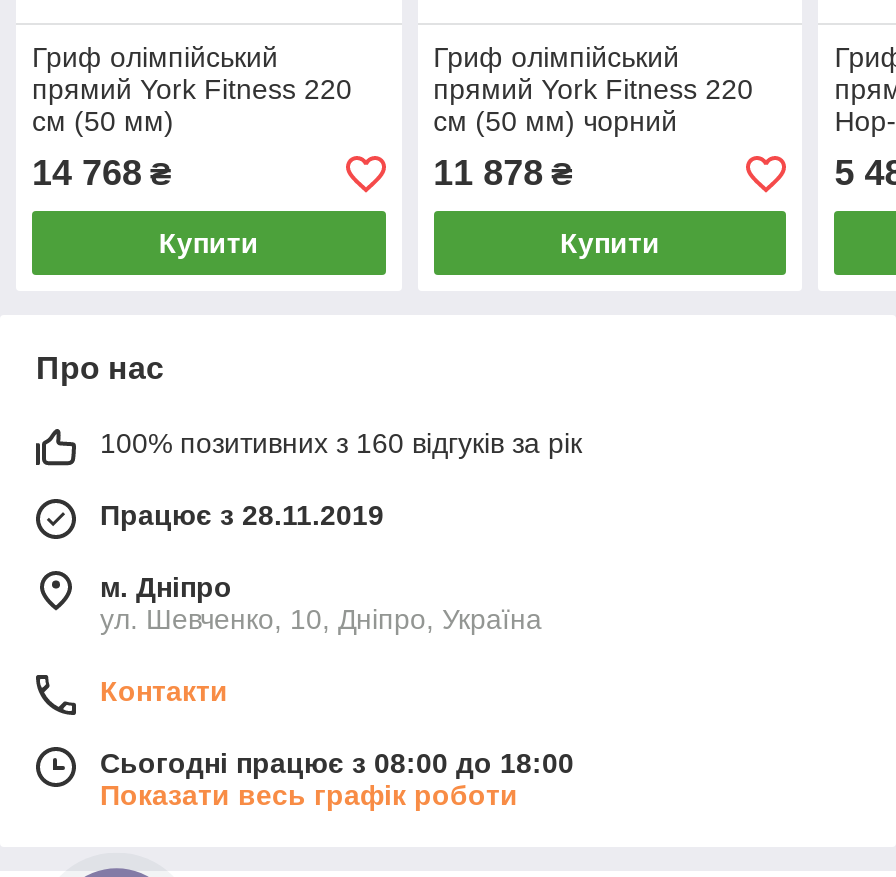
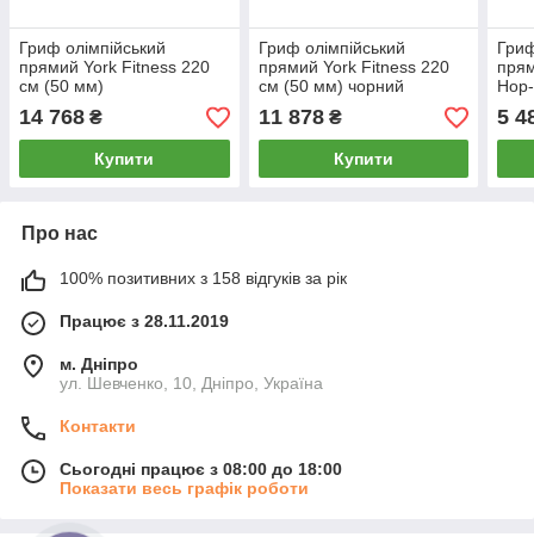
- 100% позитивних з 160 відгуків за рік
+ 100% позитивних з 158 відгуків за рік
